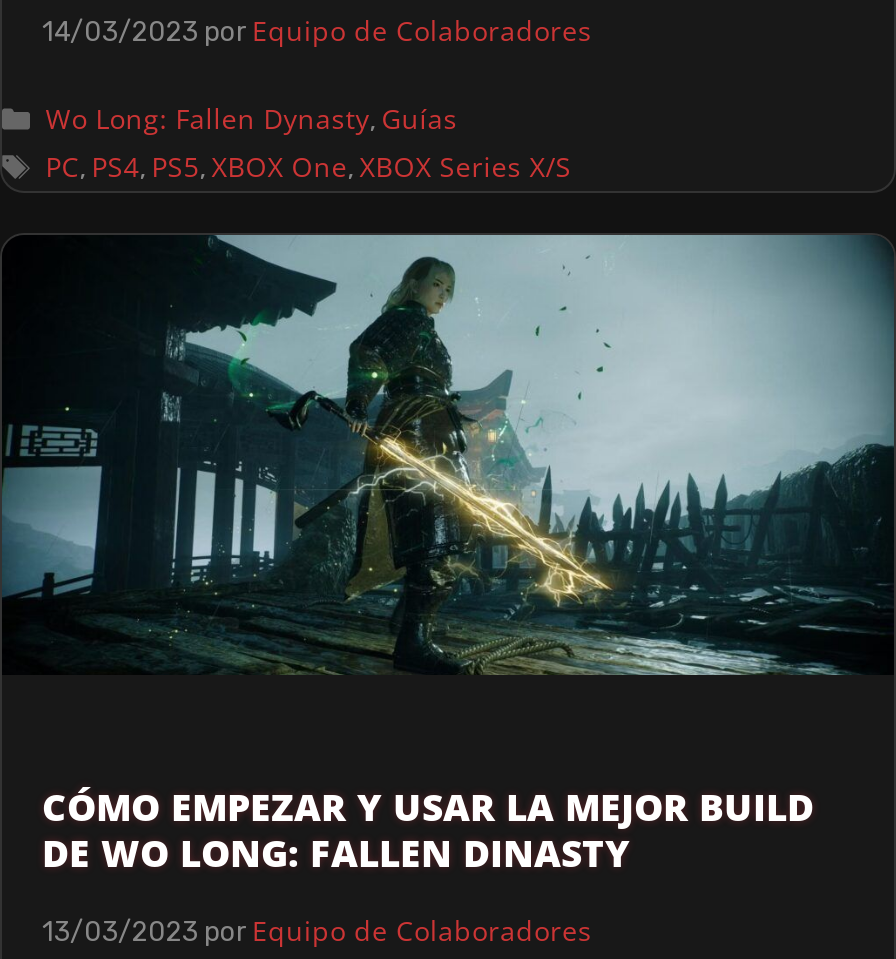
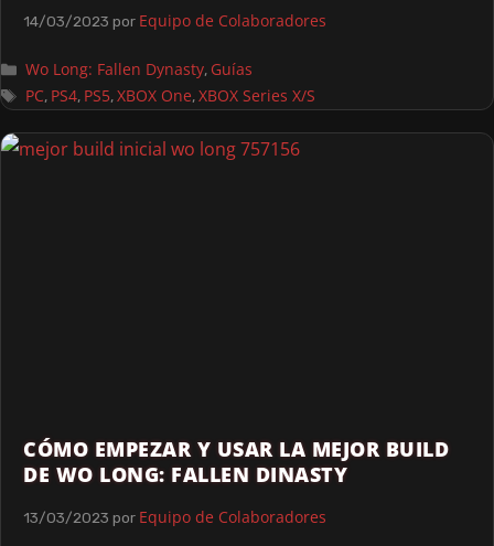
- [image]
